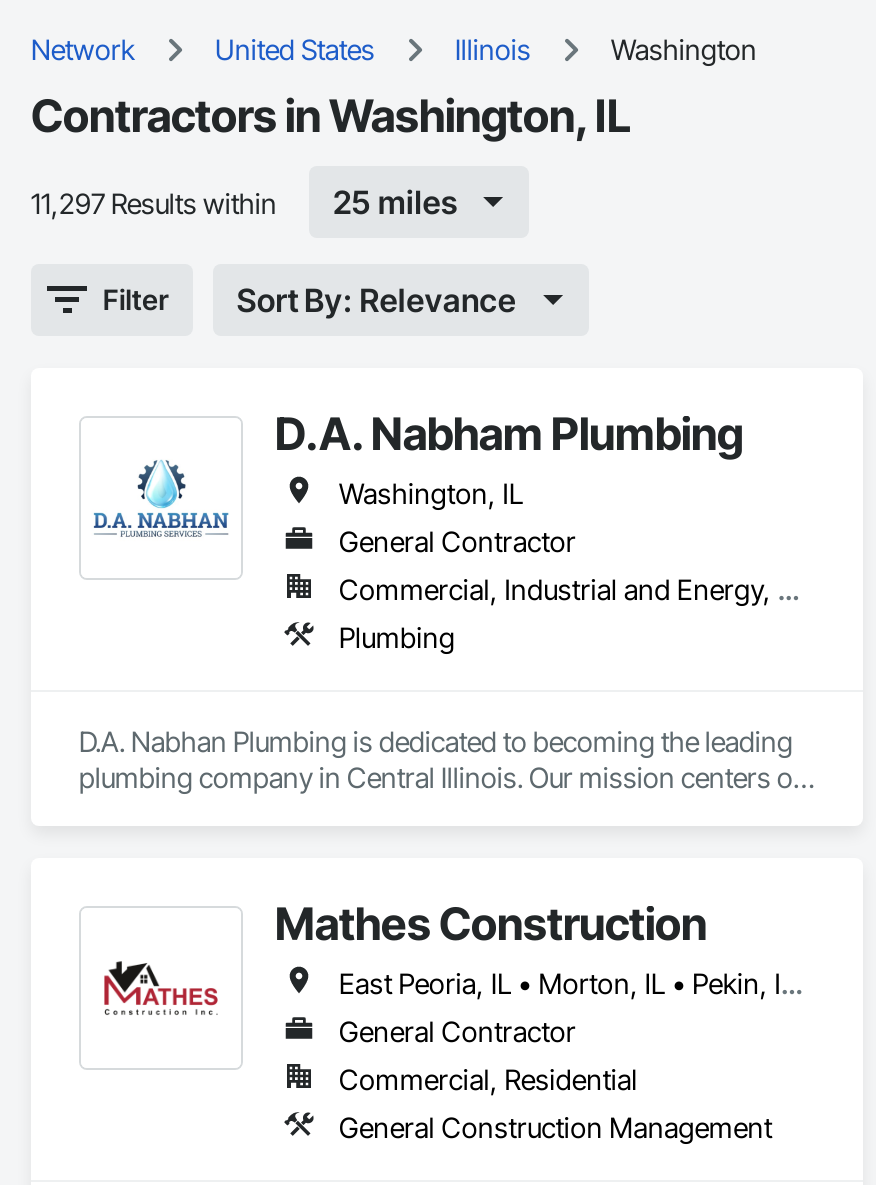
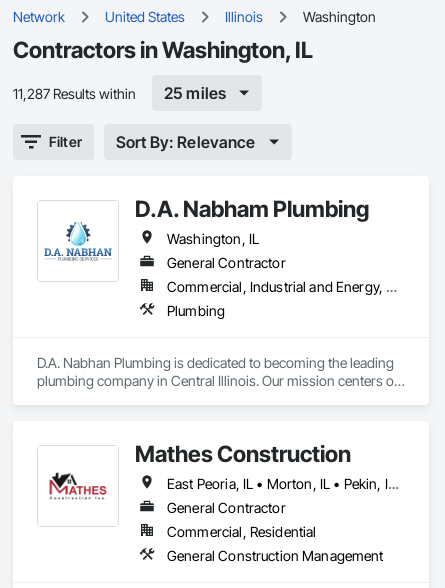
- 11,297 Results within
+ 11,287 Results within
